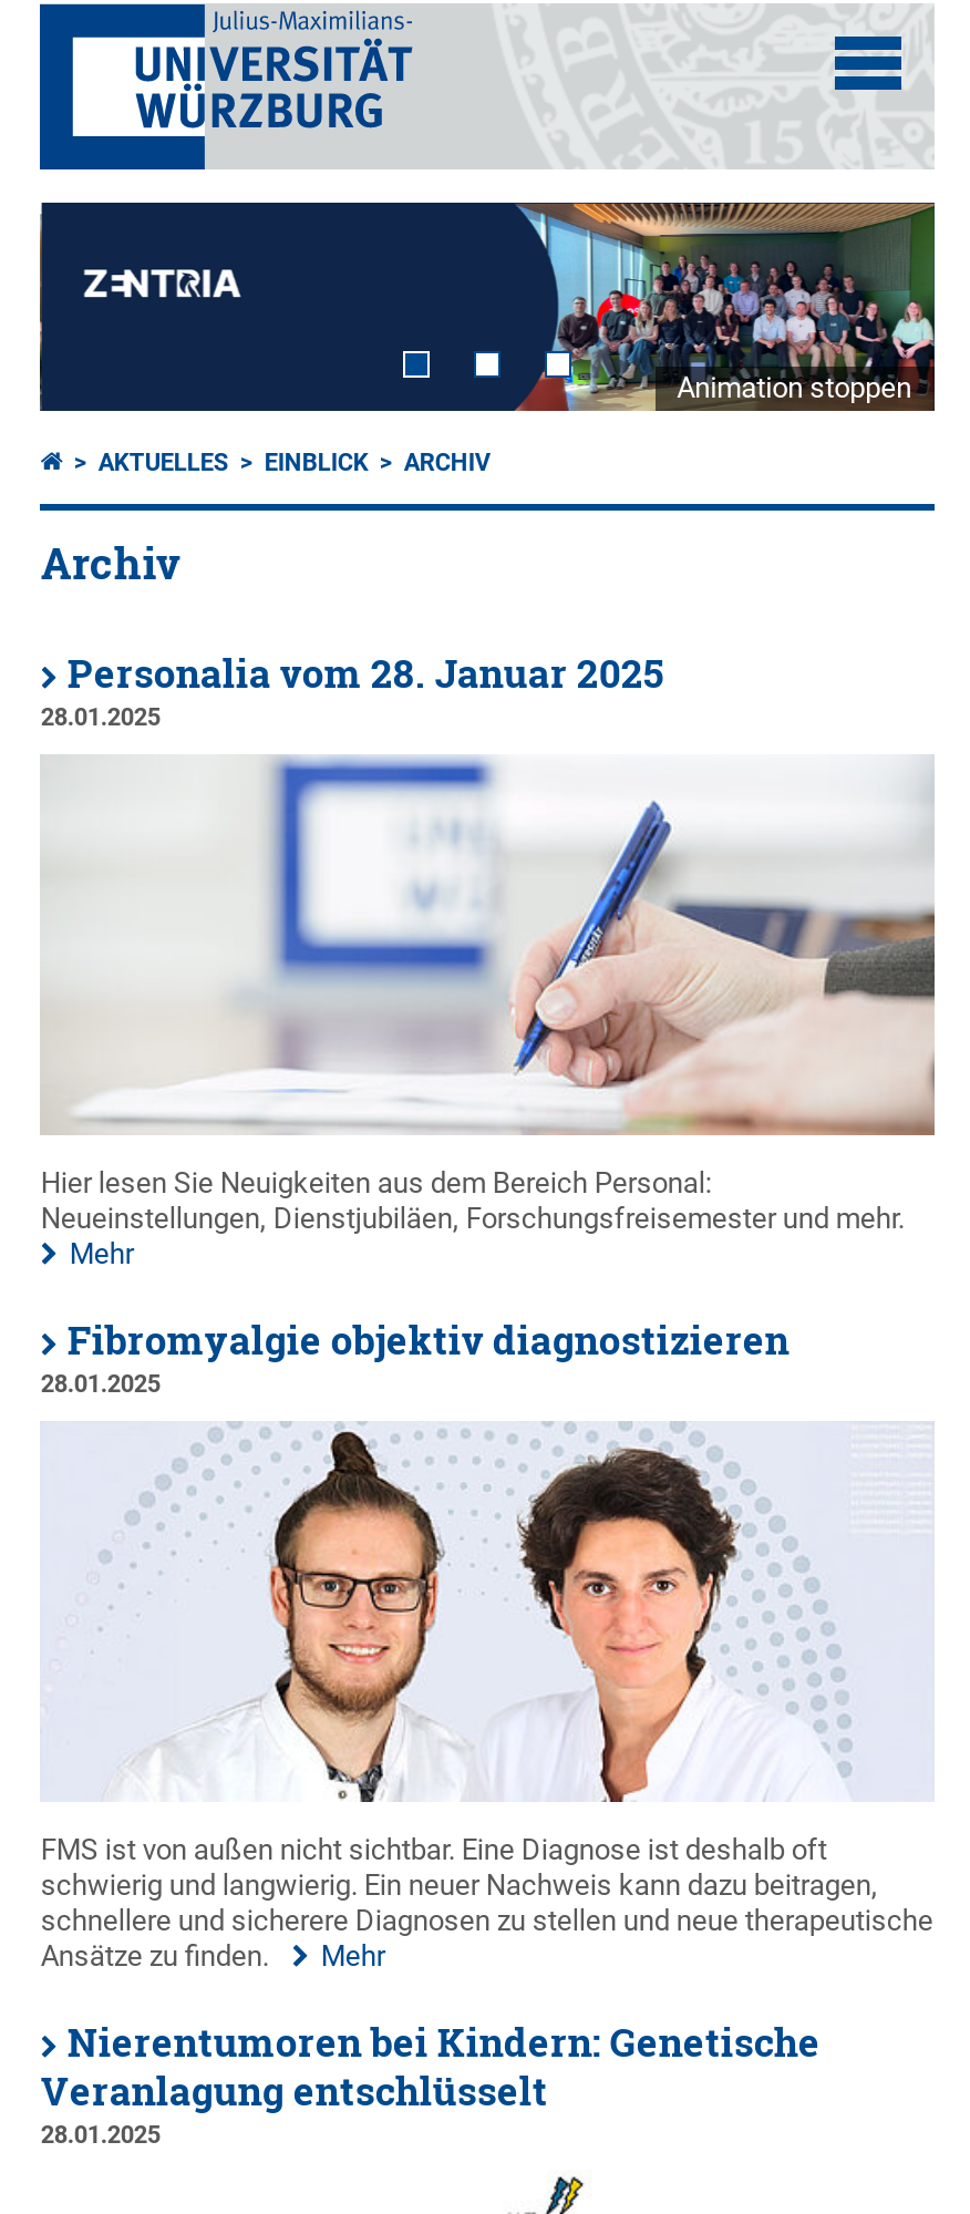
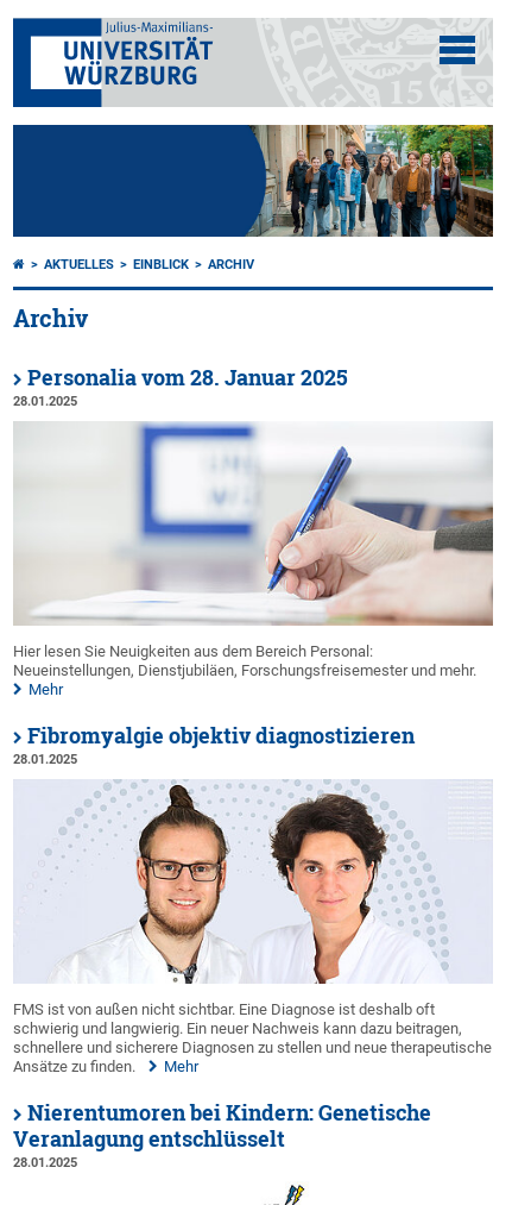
- [image]
+ [image]

- Animation stoppen
